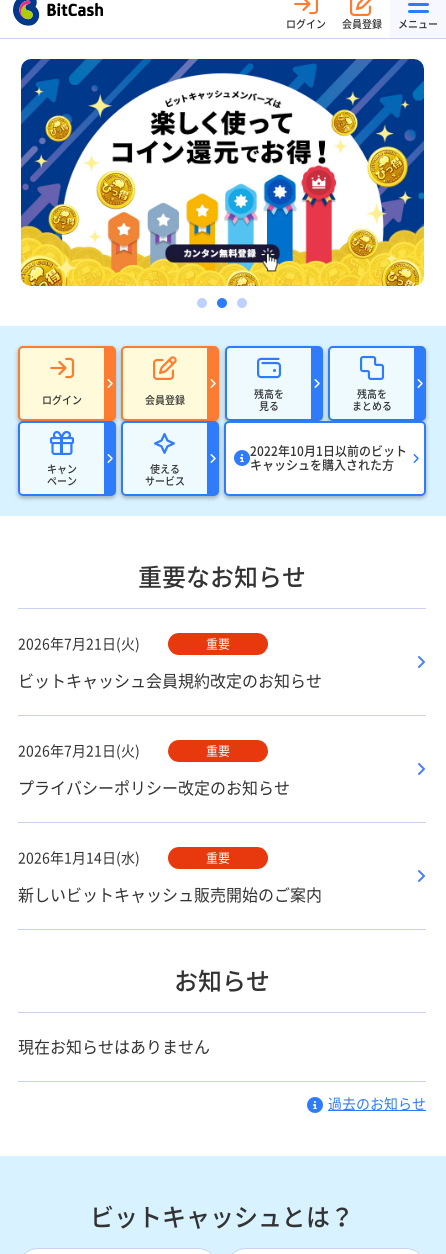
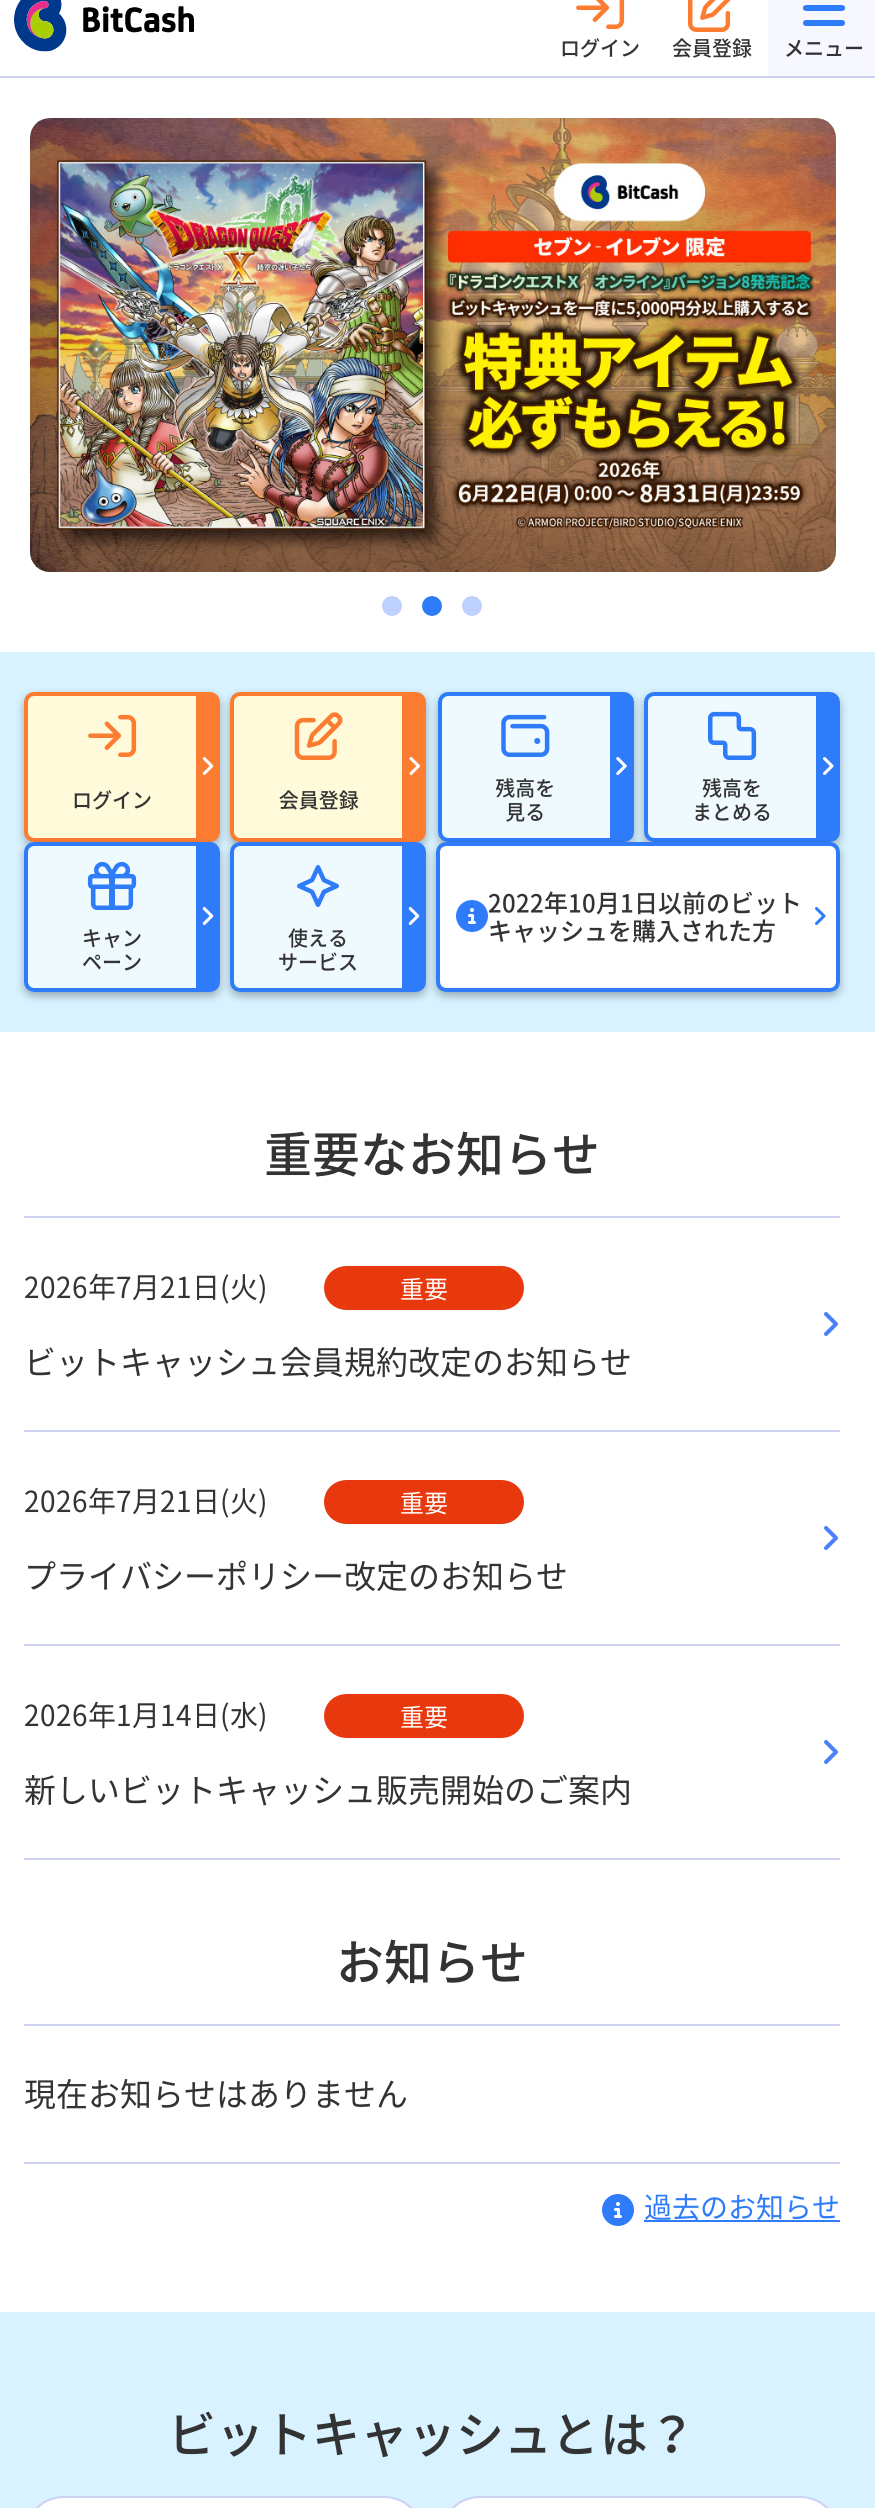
- [image]
+ [image]
